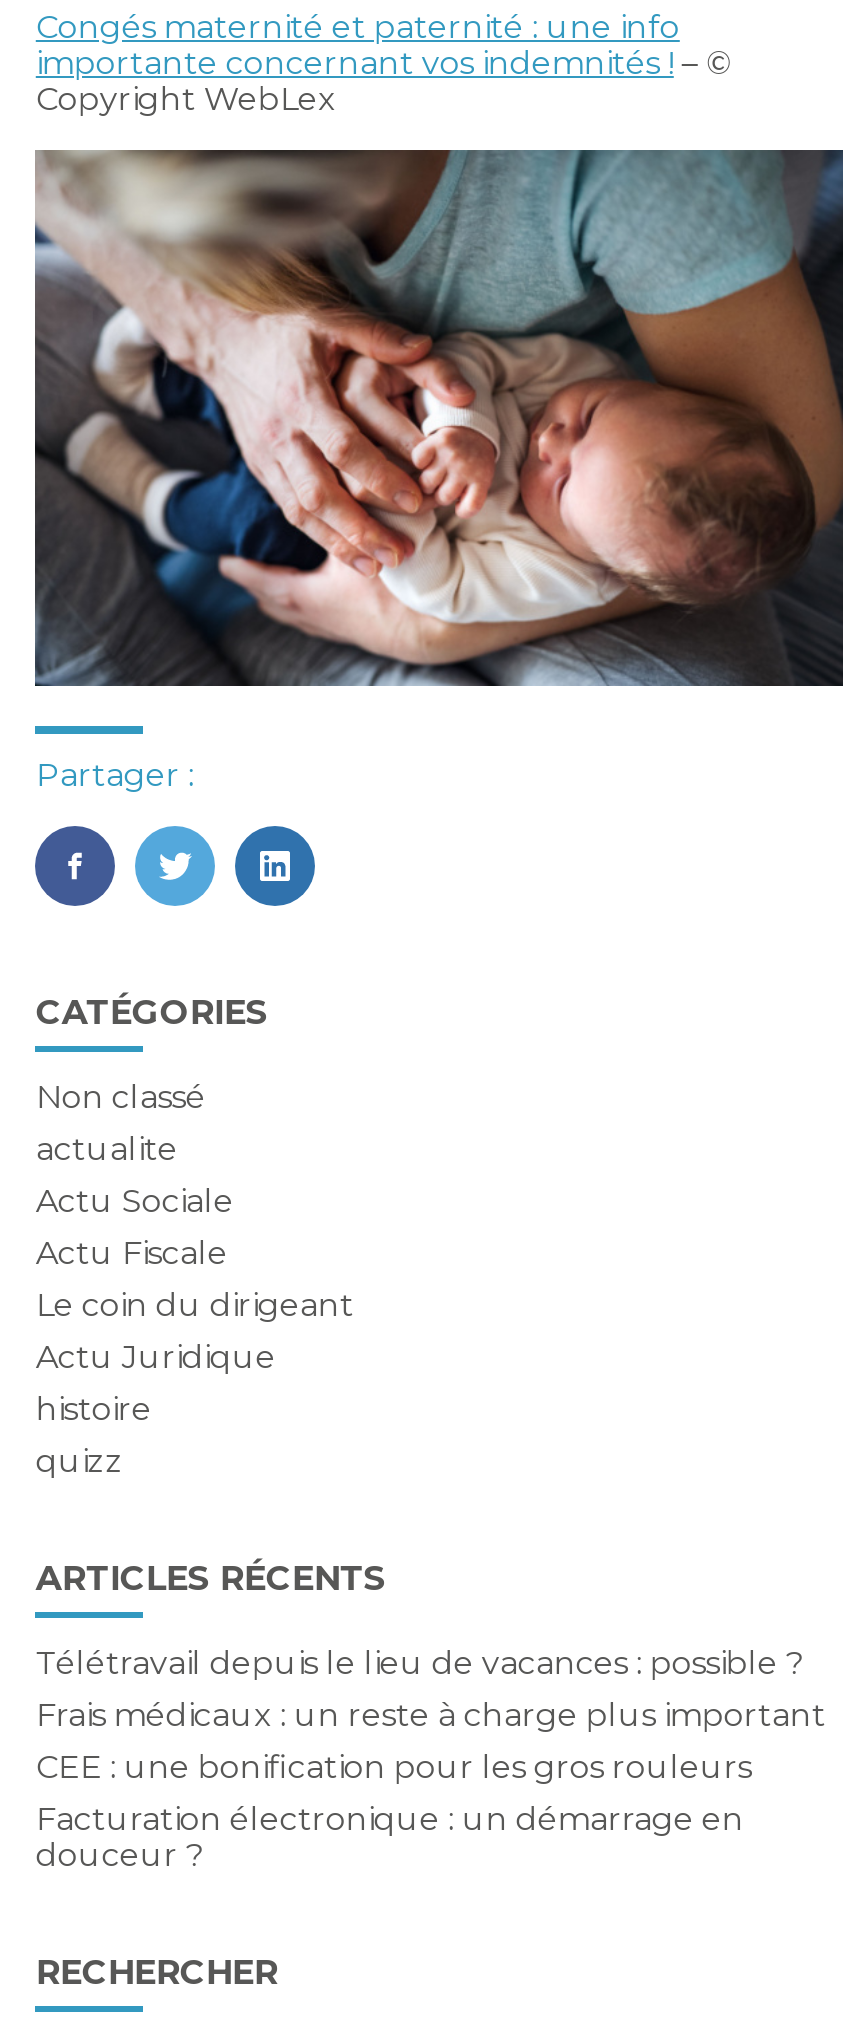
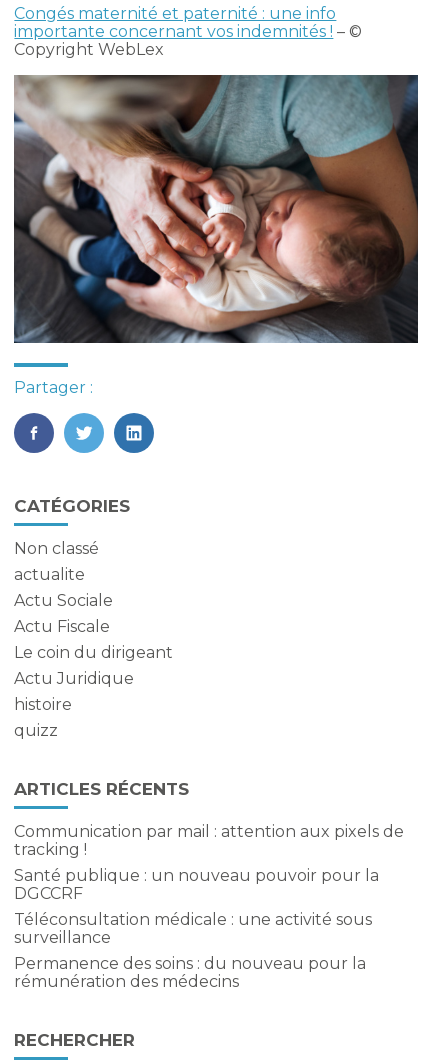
- Télétravail depuis le lieu de vacances : possible ?
- Frais médicaux : un reste à charge plus important
- CEE : une bonification pour les gros rouleurs
- Facturation électronique : un démarrage en
- douceur ?
+ Communication par mail : attention aux pixels de
+ tracking !
+ Santé publique : un nouveau pouvoir pour la
+ DGCCRF
+ Téléconsultation médicale : une activité sous
+ surveillance
+ Permanence des soins : du nouveau pour la
+ rémunération des médecins
